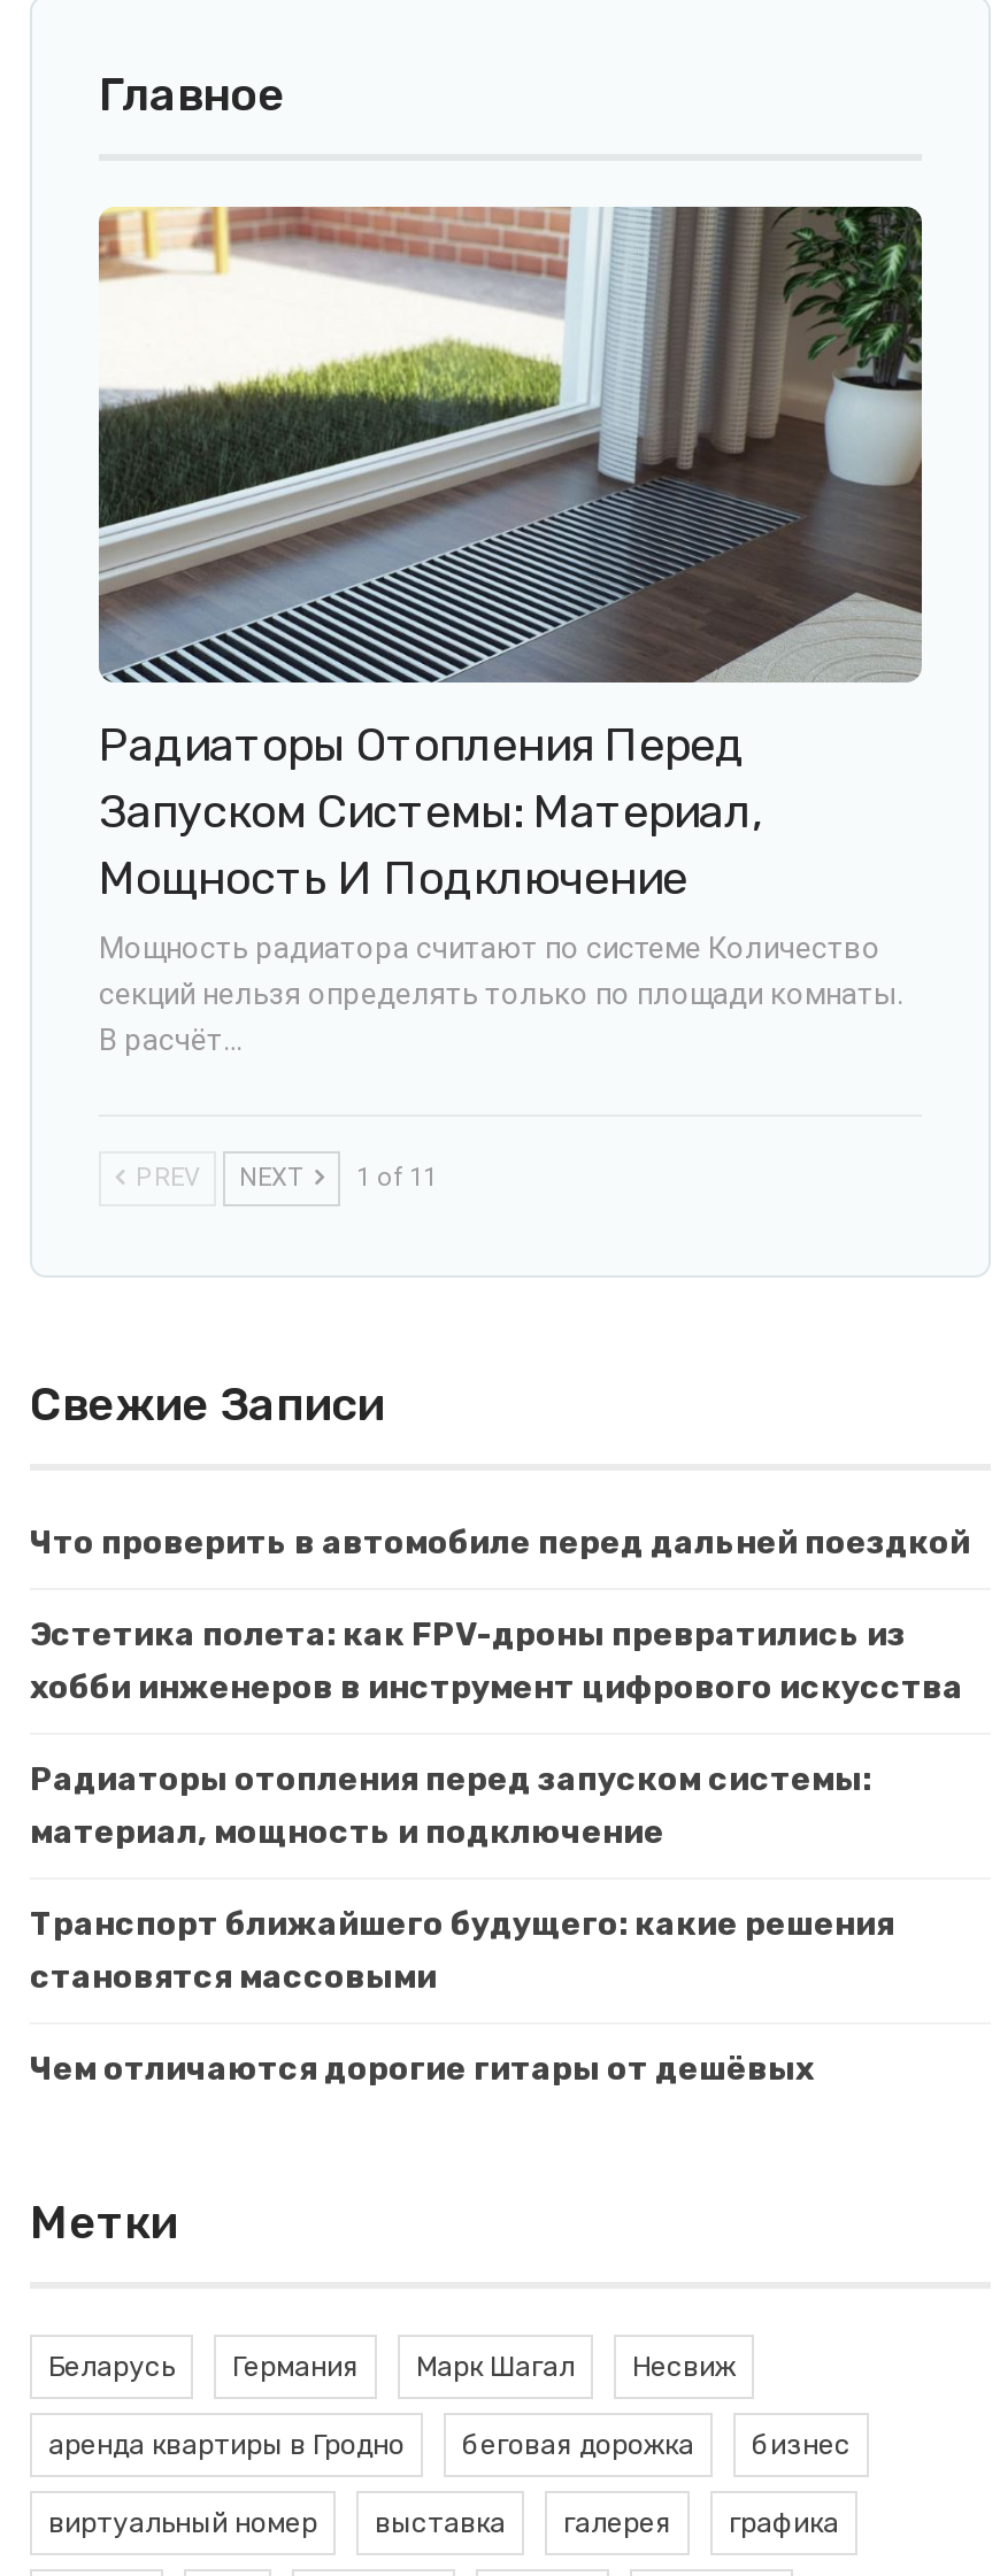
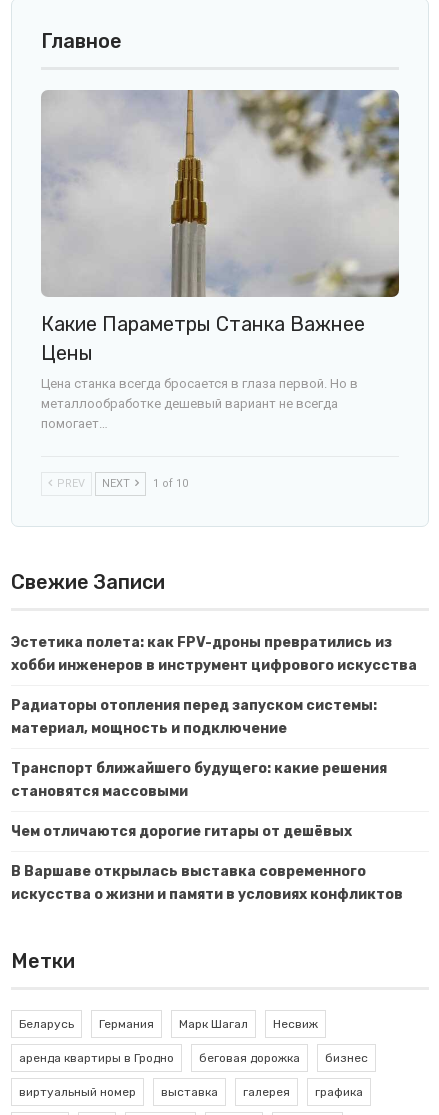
- [image]
- Радиаторы Отопления Перед
- Запуском Системы: Материал,
- Мощность И Подключение
+ [image]
+ Какие Параметры Станка Важнее
+ Цены

- Мощность радиатора считают по системе Количество
- секций нельзя определять только по площади комнаты.
- В расчёт…
+ Цена станка всегда бросается в глаза первой. Но в
+ металлообработке дешевый вариант не всегда
+ помогает…

moved up: PREV | NEXT | Свежие Записи

- PREV NEXT 1 of 11
+ PREV NEXT 1 of 10

- Что проверить в автомобиле перед дальней поездкой

moved up: Эстетика полета: как FPV-дроны превратились из | хобби инженеров в инструмент цифрового искусства | Радиаторы отопления перед запуском системы: | материал, мощность и подключение | Транспорт ближайшего будущего: какие решения | становятся массовыми | Чем отличаются дорогие гитары от дешёвых

+ В Варшаве открылась выставка современного
+ искусства о жизни и памяти в условиях конфликтов
